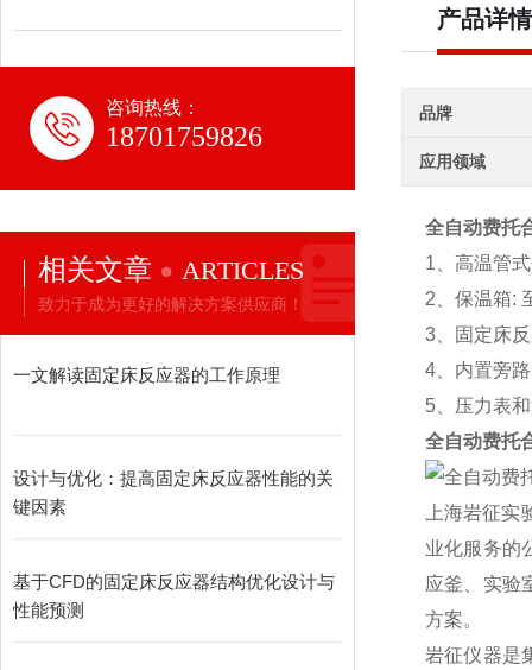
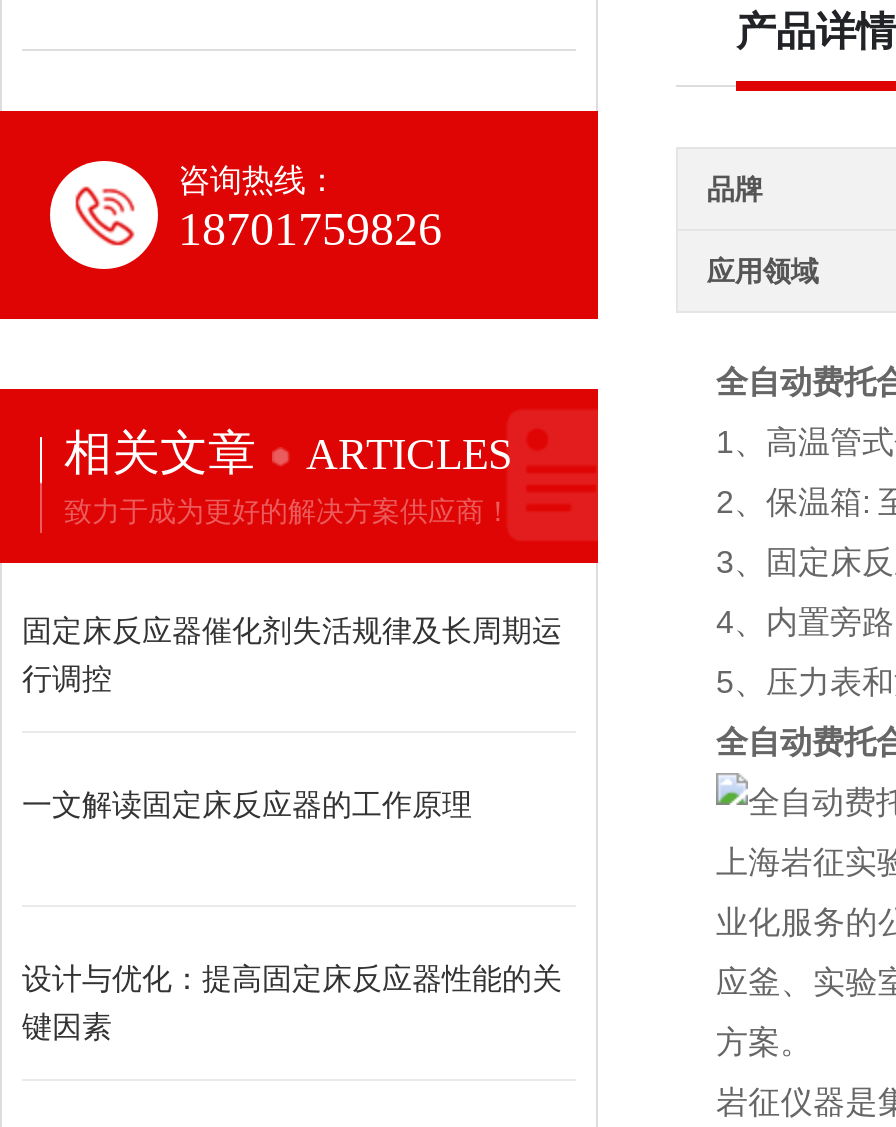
moved down: 一文解读固定床反应器的工作原理 | 设计与优化：提高固定床反应器性能的关 | 键因素

+ 固定床反应器催化剂失活规律及长周期运
+ 行调控

- 基于CFD的固定床反应器结构优化设计与
- 性能预测
